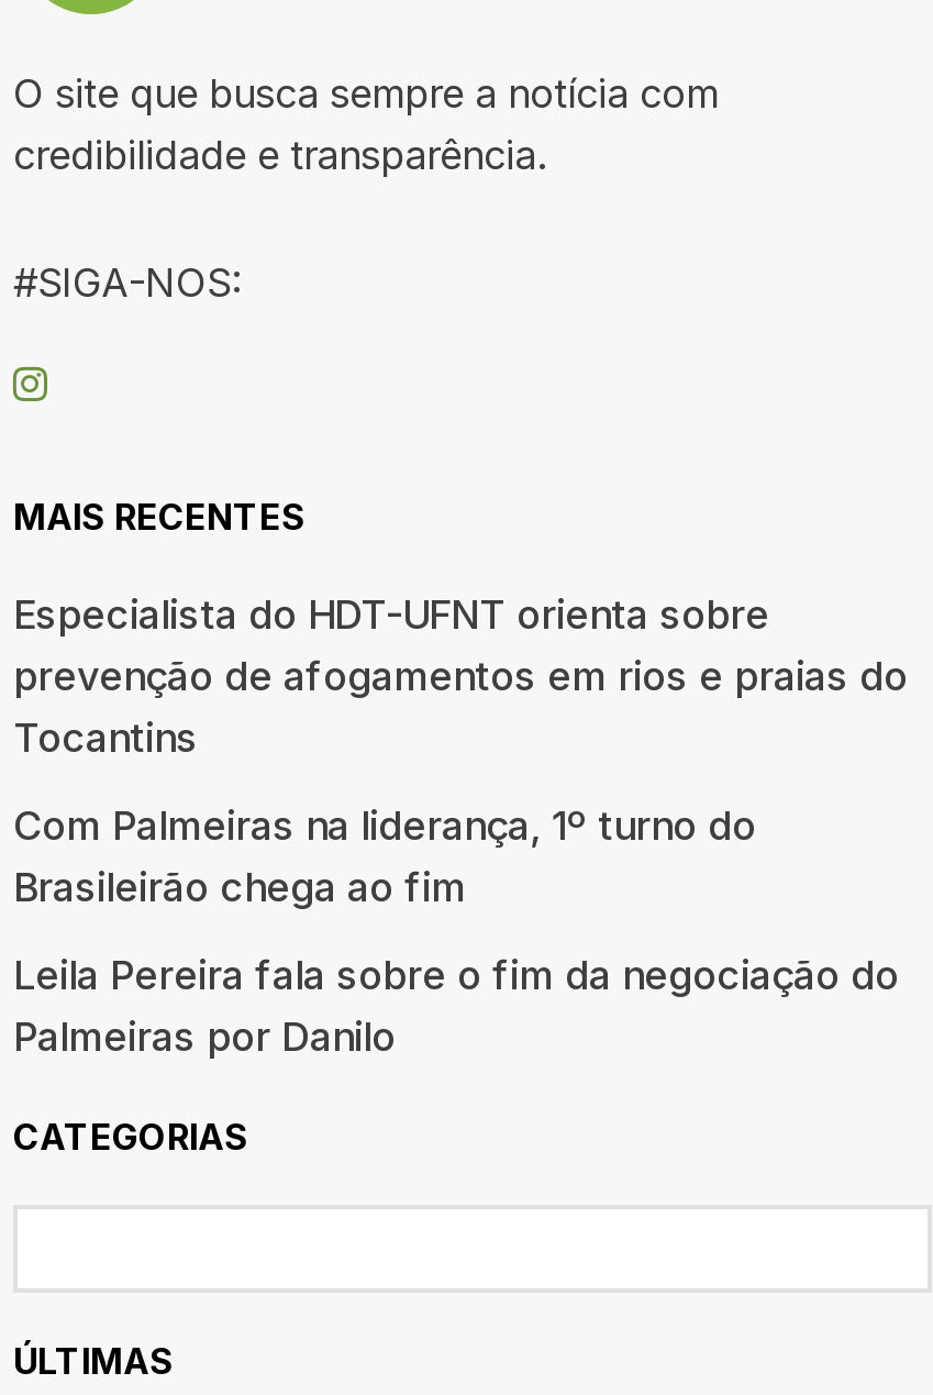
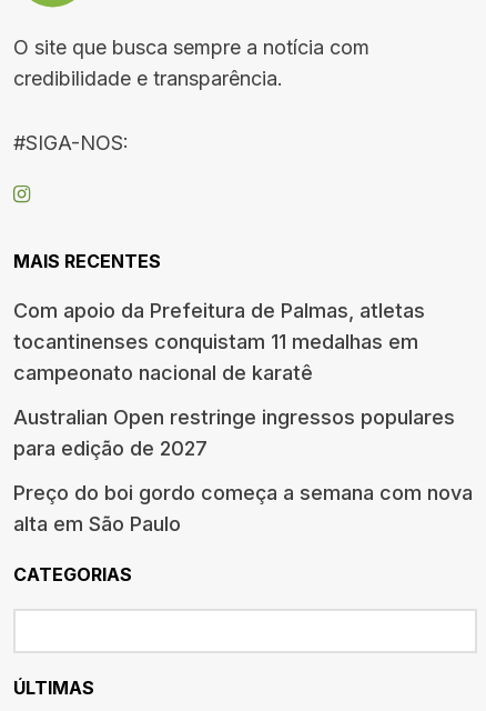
- Especialista do HDT-UFNT orienta sobre
- prevenção de afogamentos em rios e praias do
- Tocantins
+ Com apoio da Prefeitura de Palmas, atletas
+ tocantinenses conquistam 11 medalhas em
+ campeonato nacional de karatê

- Com Palmeiras na liderança, 1º turno do
- Brasileirão chega ao fim
+ Australian Open restringe ingressos populares
+ para edição de 2027

- Leila Pereira fala sobre o fim da negociação do
- Palmeiras por Danilo
+ Preço do boi gordo começa a semana com nova
+ alta em São Paulo
